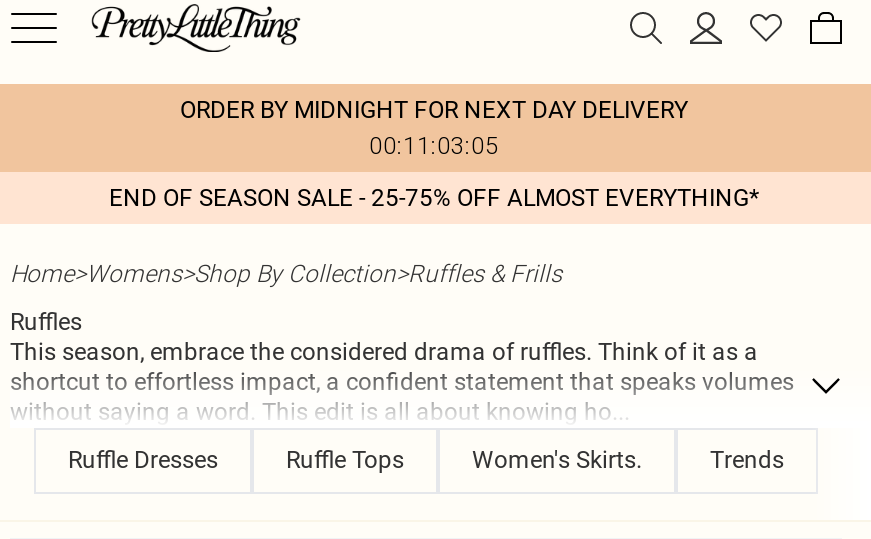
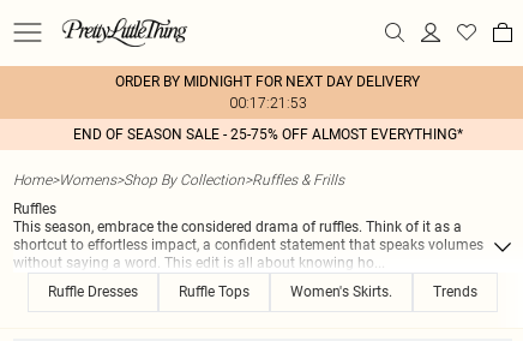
- 00:11:03:05
+ 00:17:21:53
